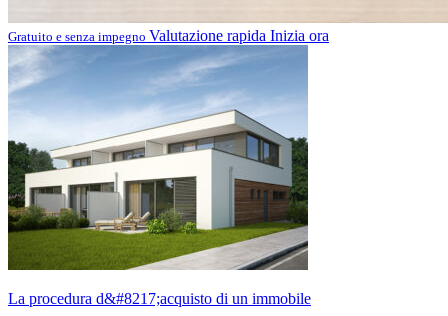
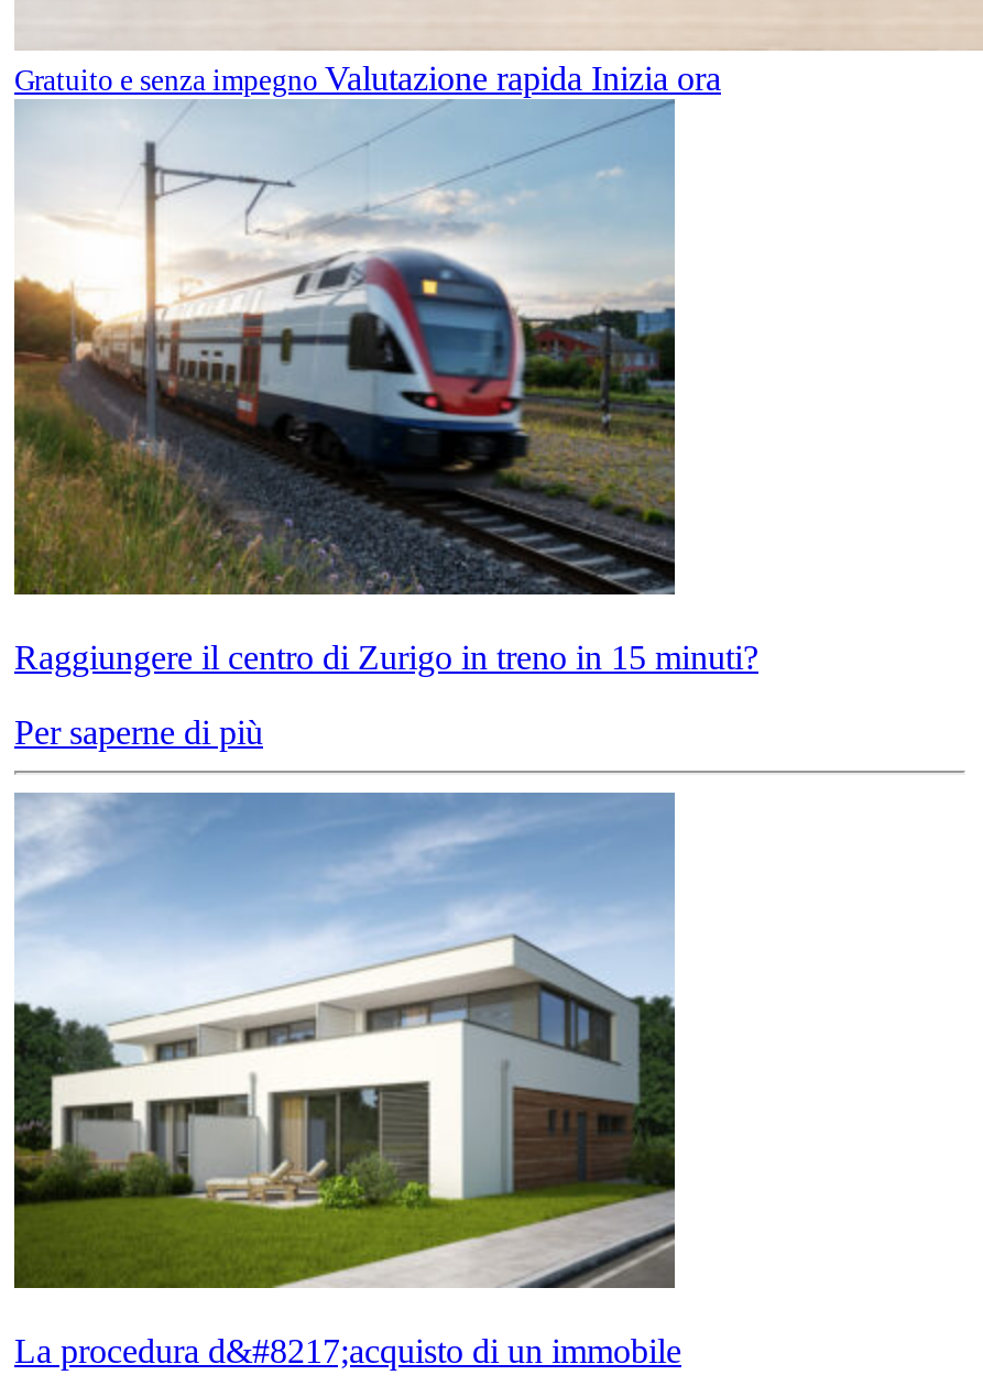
+ [image]
+ Raggiungere il centro di Zurigo in treno in 15 minuti?
+ Per saperne di più
